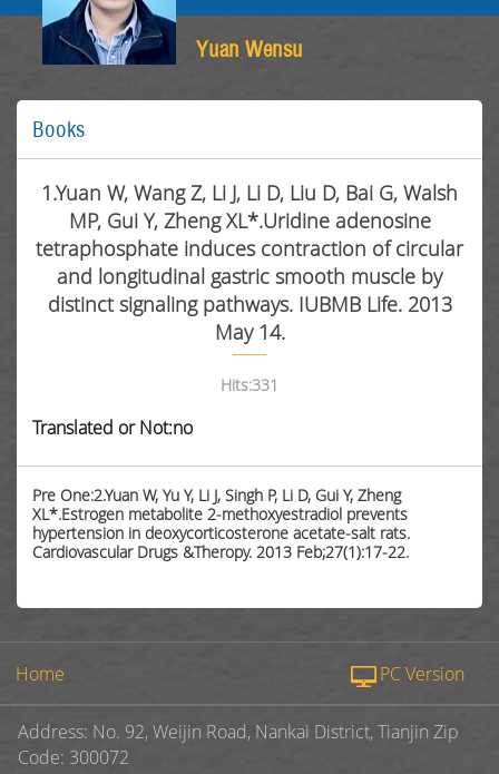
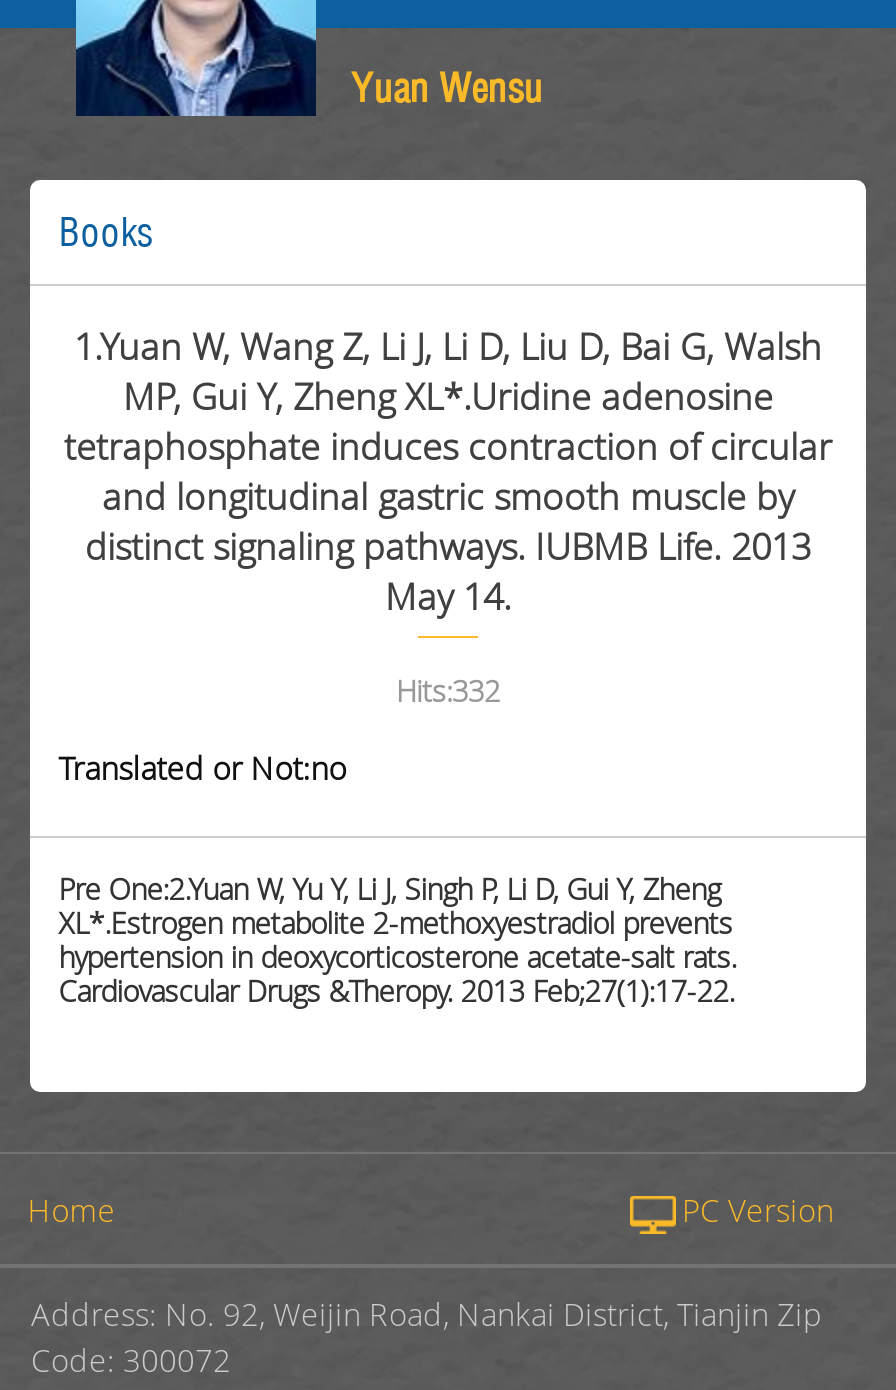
- Hits:331
+ Hits:332
